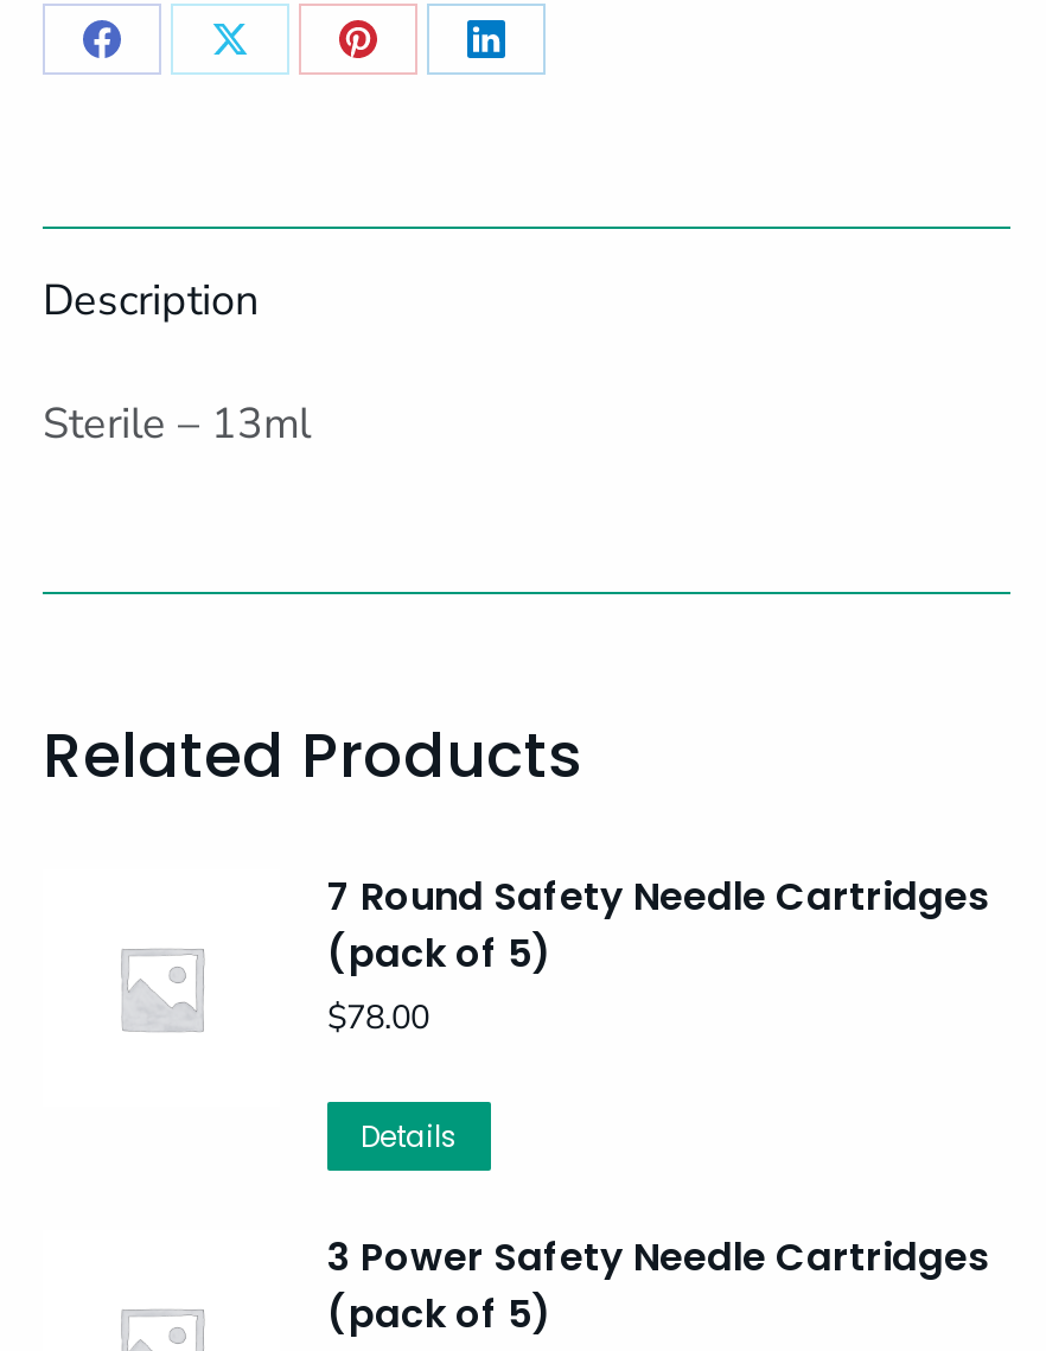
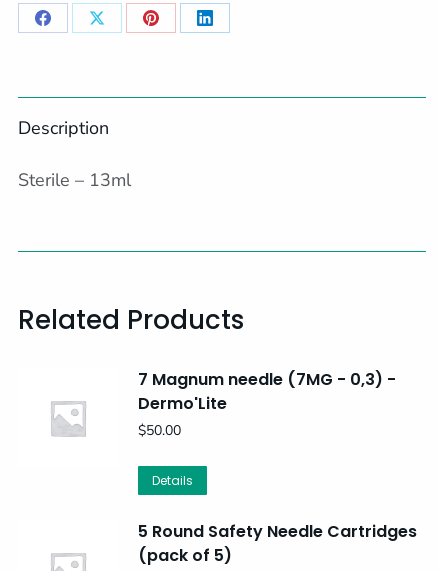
- 7 Round Safety Needle Cartridges
- (pack of 5)
- $78.00
+ 7 Magnum needle (7MG - 0,3) -
+ Dermo'Lite
+ $50.00

- 3 Power Safety Needle Cartridges
+ 5 Round Safety Needle Cartridges
